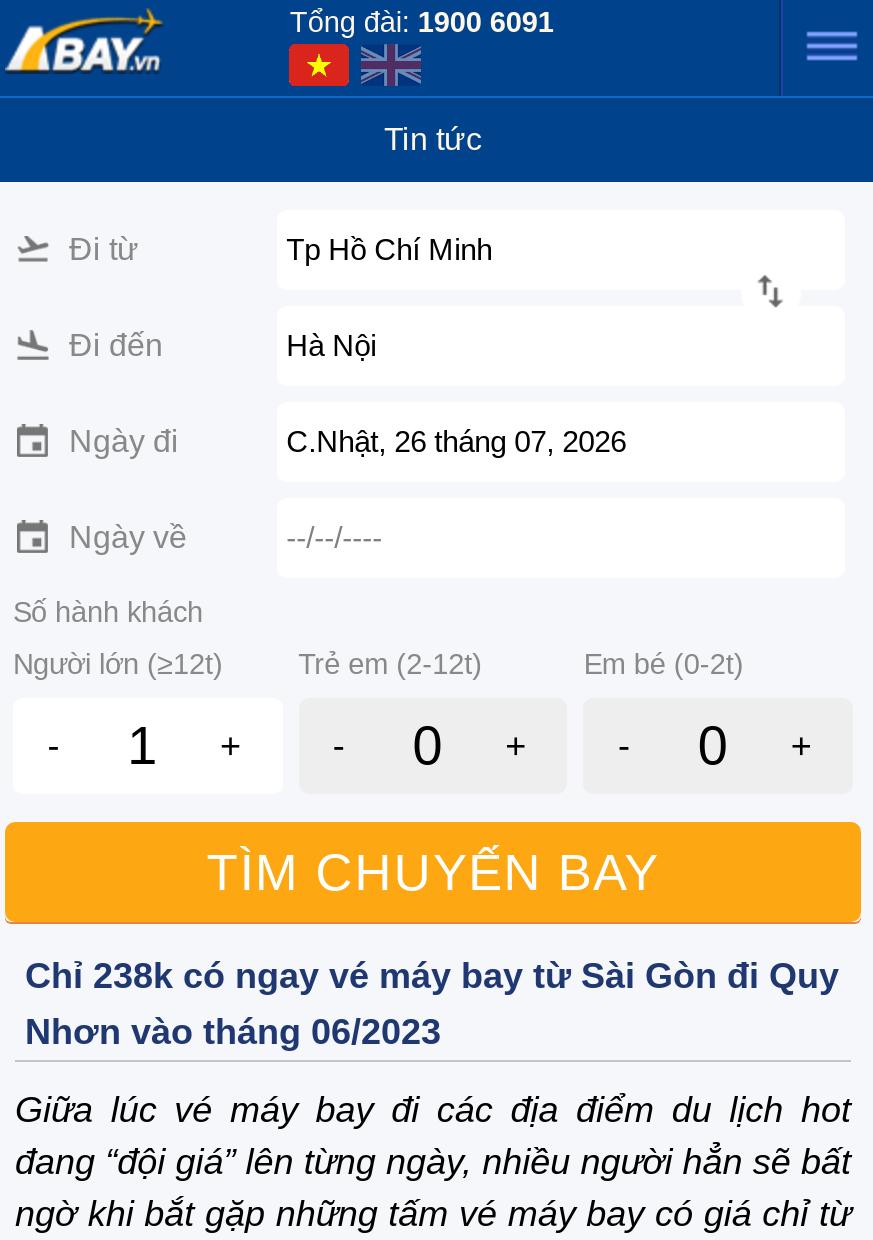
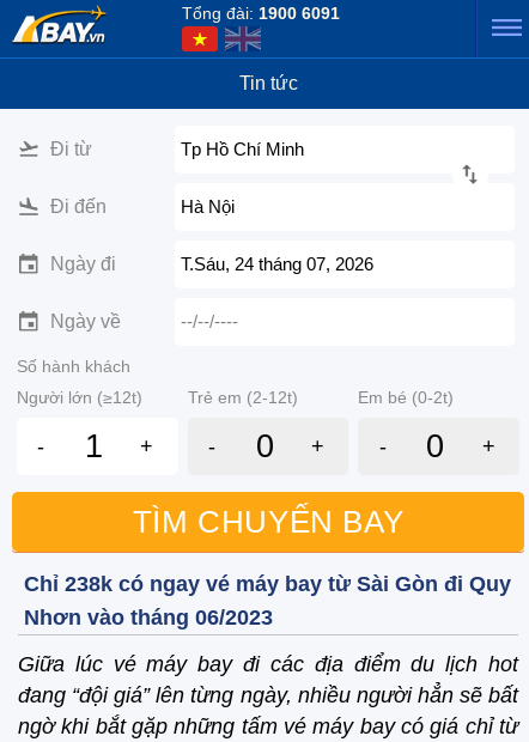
- C.Nhật, 26 tháng 07, 2026
+ T.Sáu, 24 tháng 07, 2026
